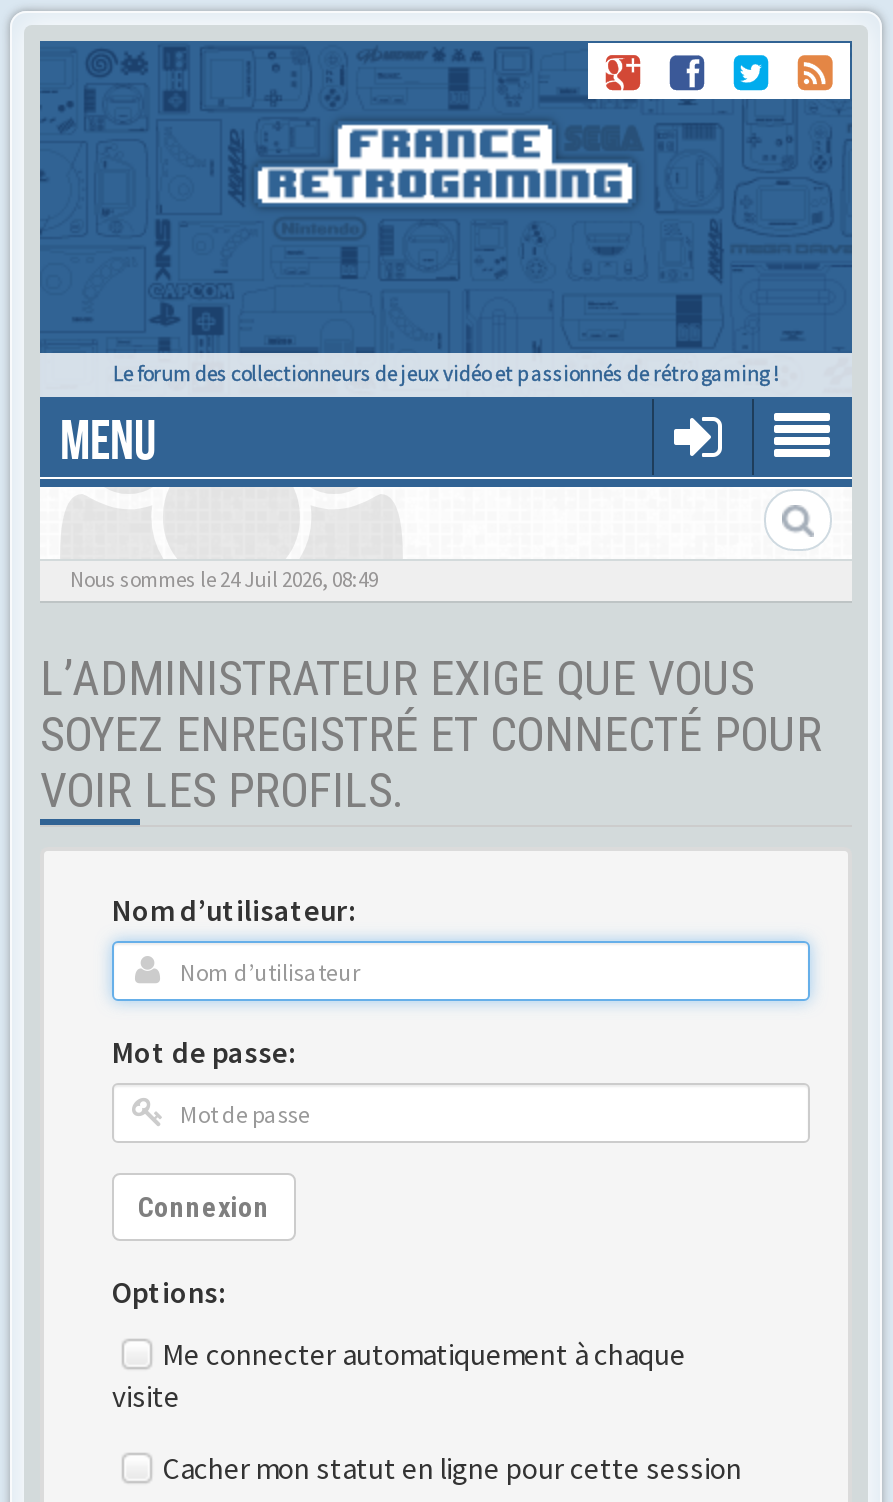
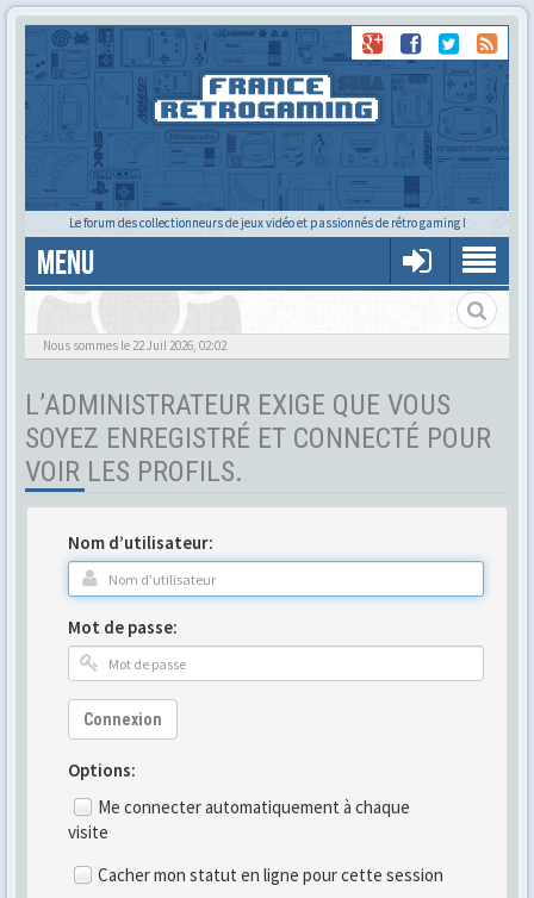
- Nous sommes le 24 Juil 2026, 08:49
+ Nous sommes le 22 Juil 2026, 02:02
